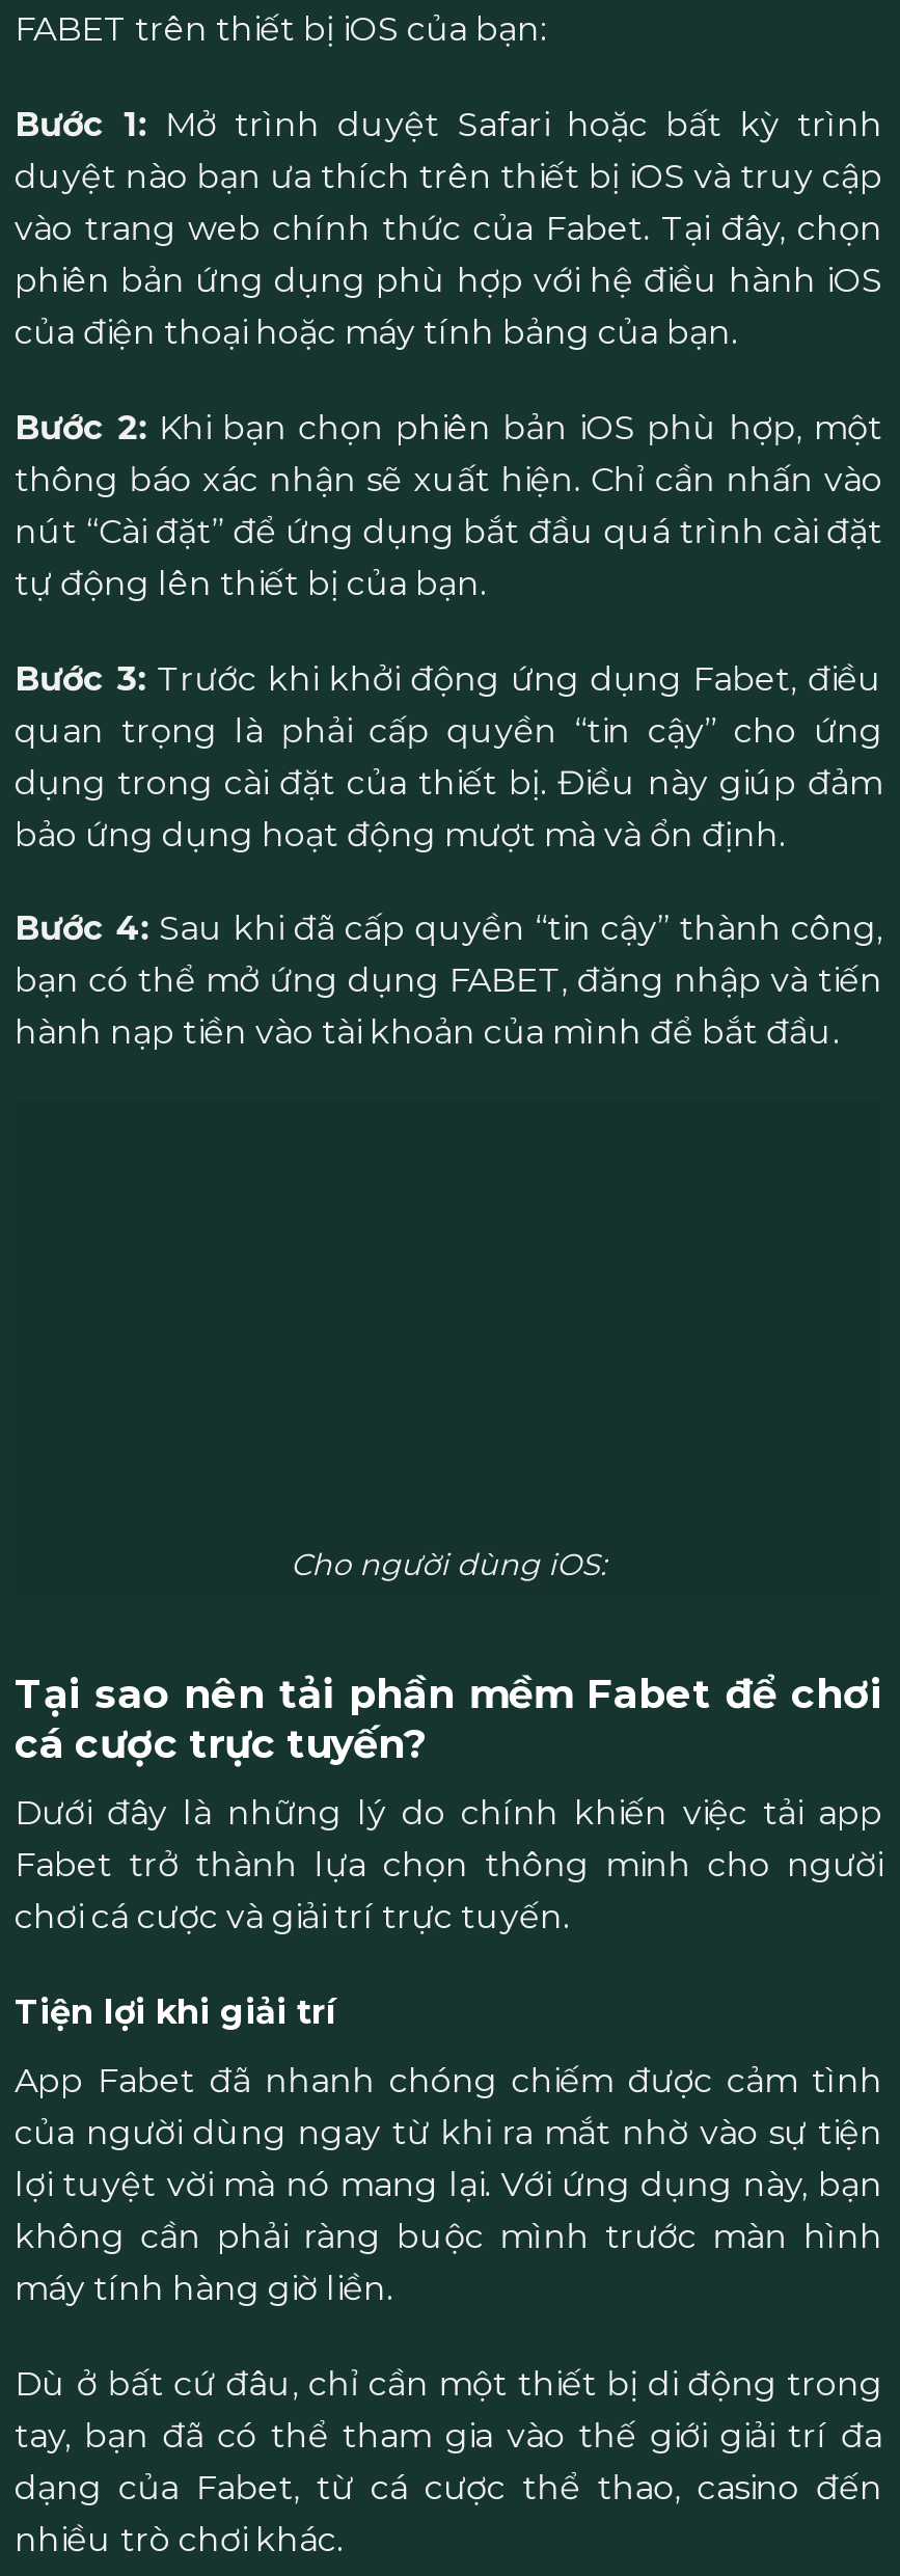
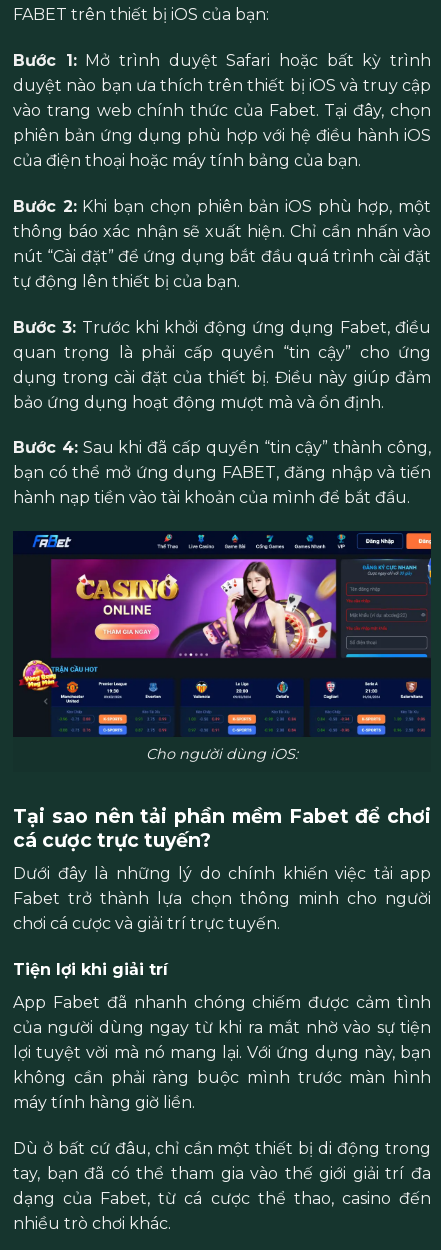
+ [image]
